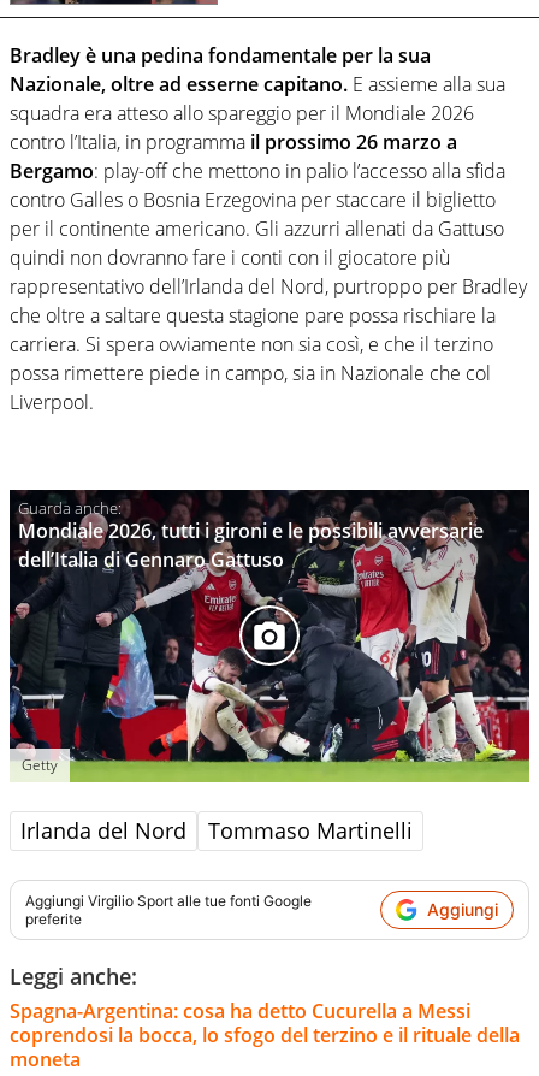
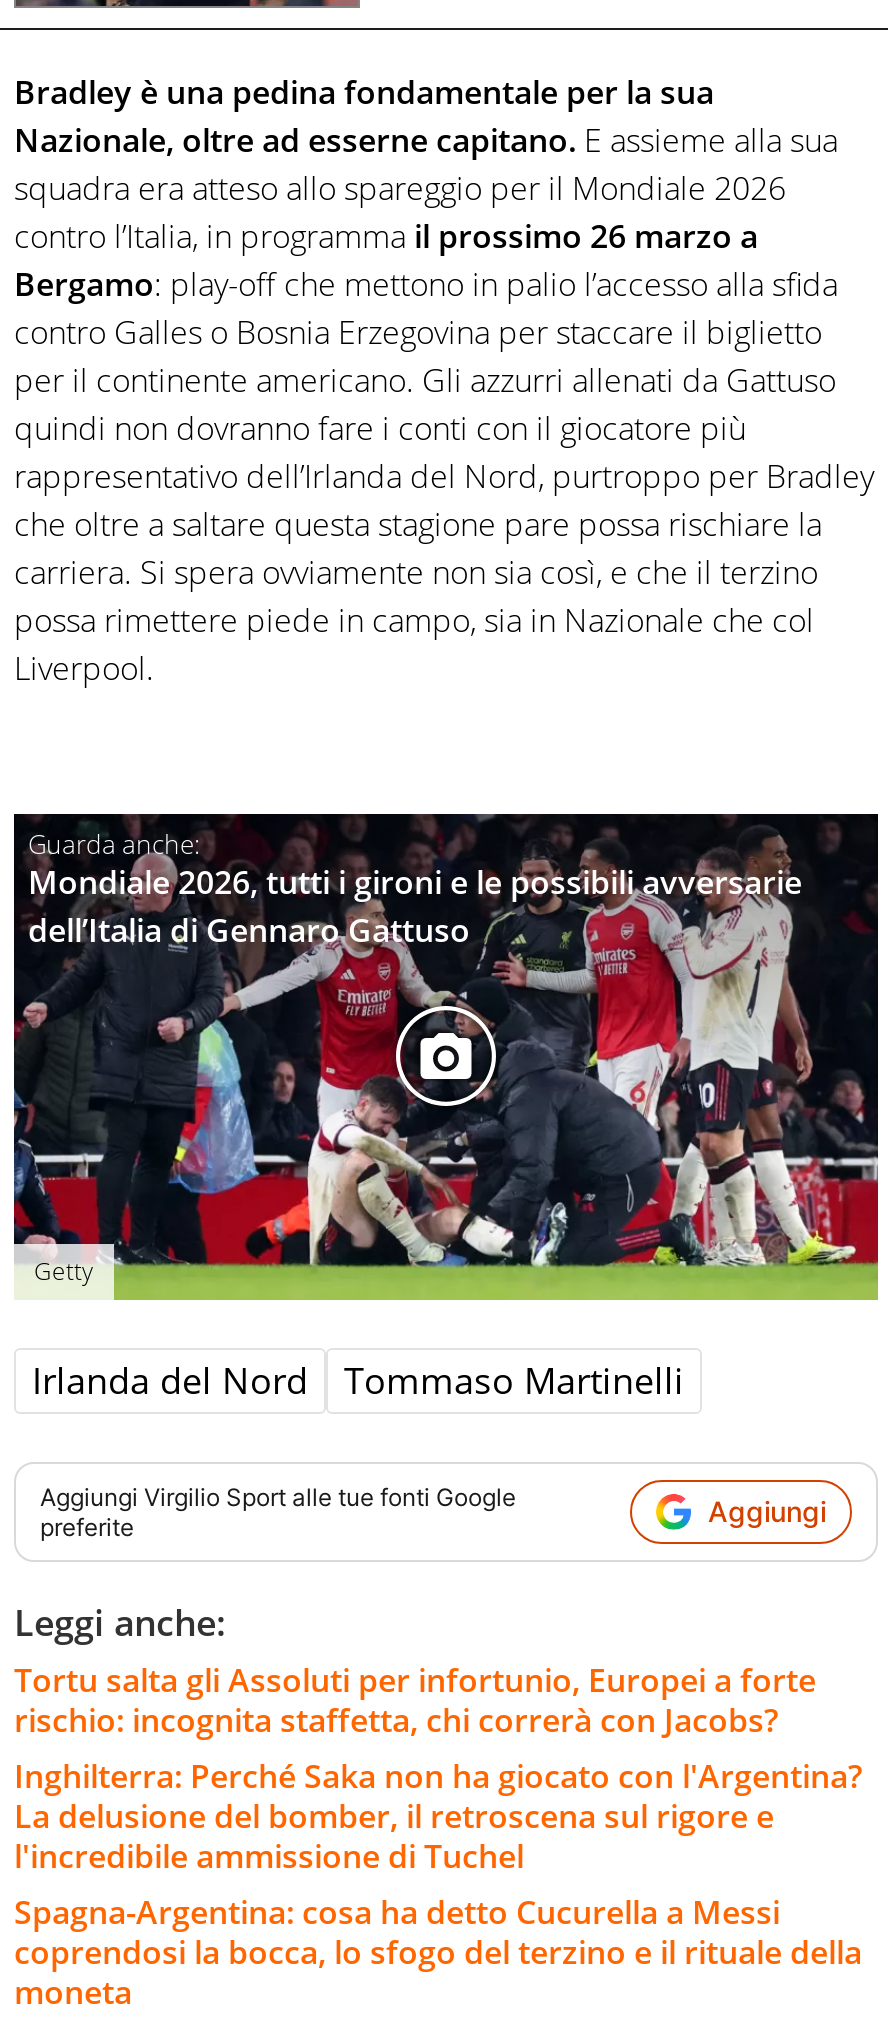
+ Tortu salta gli Assoluti per infortunio, Europei a forte
+ rischio: incognita staffetta, chi correrà con Jacobs?
+ Inghilterra: Perché Saka non ha giocato con l'Argentina?
+ La delusione del bomber, il retroscena sul rigore e
+ l'incredibile ammissione di Tuchel
